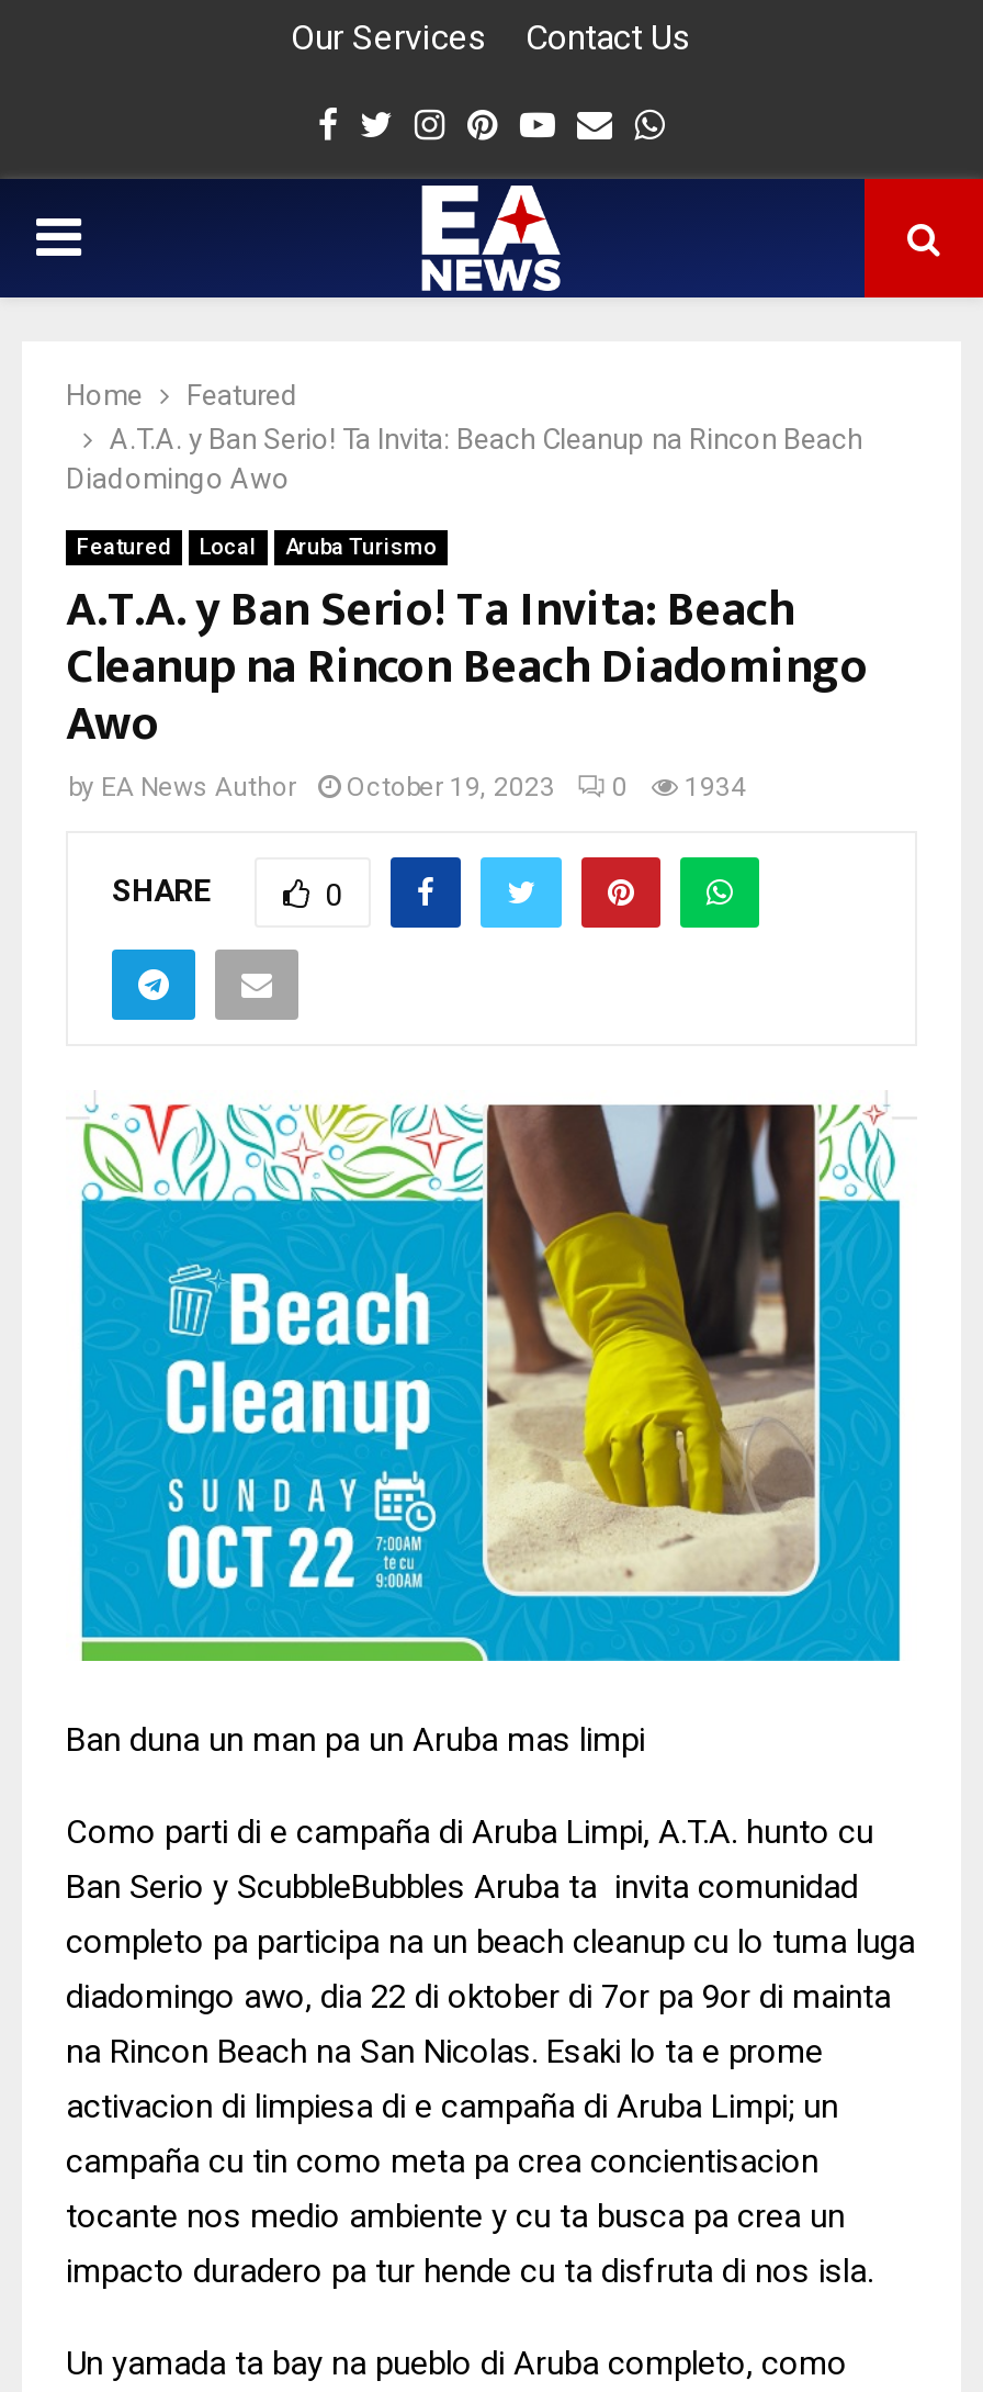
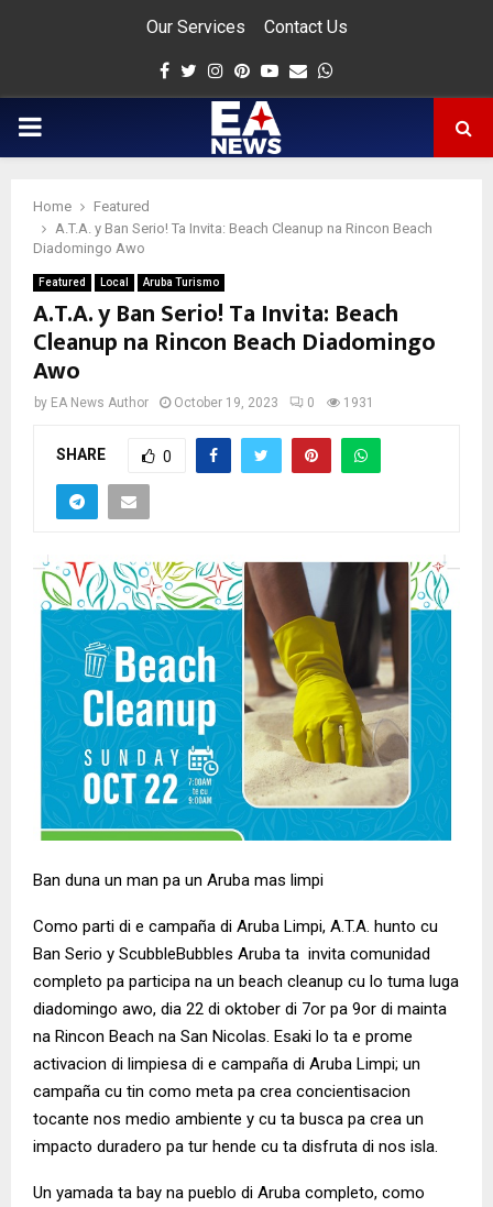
- by EA News Author October 19, 2023 0 1934
+ by EA News Author October 19, 2023 0 1931
